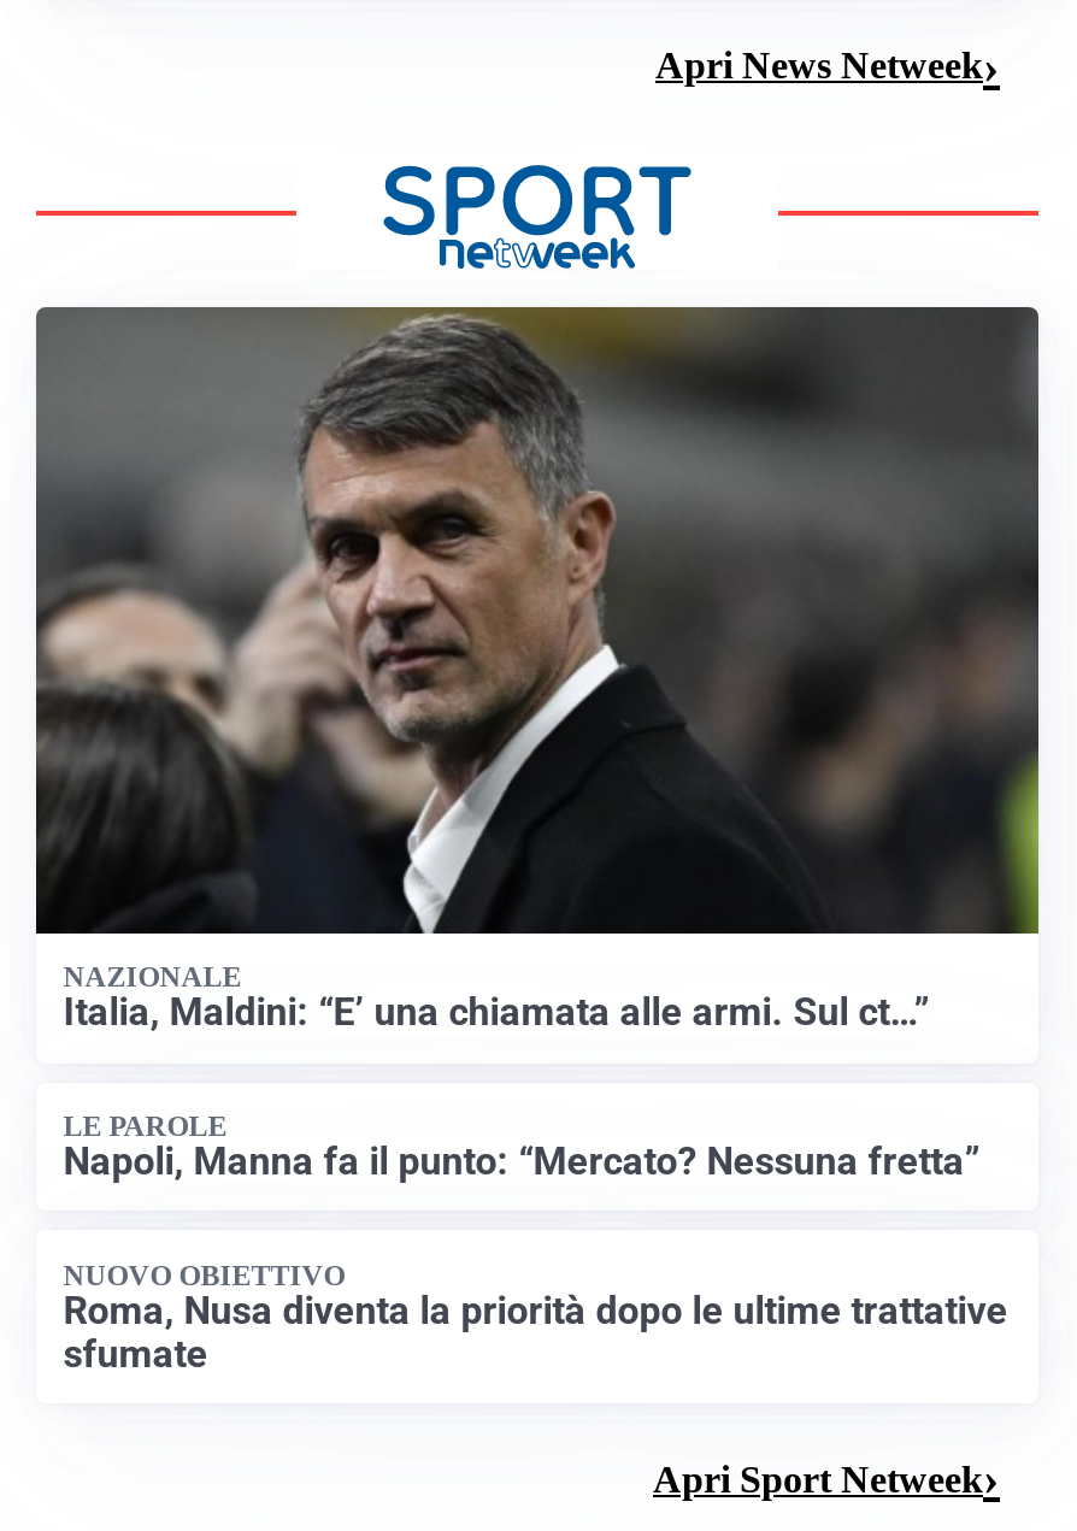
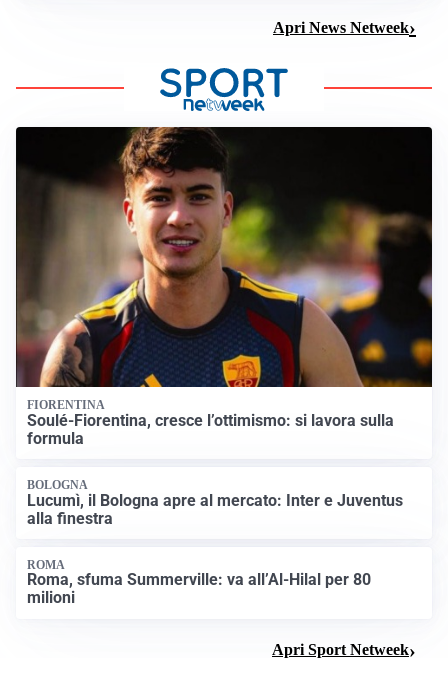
- [image]
- NAZIONALE
- Italia, Maldini: “E’ una chiamata alle armi. Sul ct…”
+ [image]
+ FIORENTINA
+ Soulé-Fiorentina, cresce l’ottimismo: si lavora sulla
+ formula

- LE PAROLE
- Napoli, Manna fa il punto: “Mercato? Nessuna fretta”
+ BOLOGNA
+ Lucumì, il Bologna apre al mercato: Inter e Juventus
+ alla finestra

- NUOVO OBIETTIVO
- Roma, Nusa diventa la priorità dopo le ultime trattative
- sfumate
+ ROMA
+ Roma, sfuma Summerville: va all’Al-Hilal per 80
+ milioni
